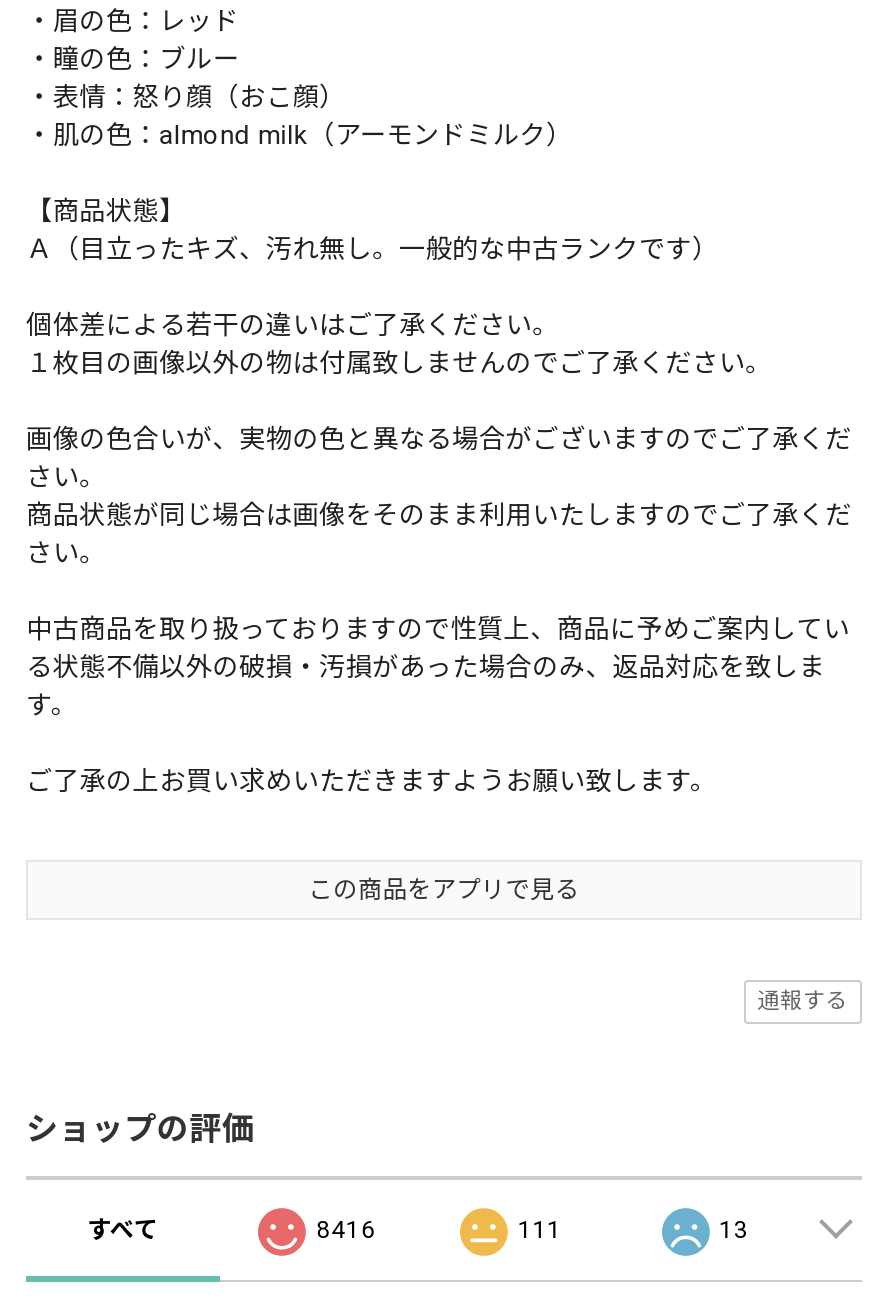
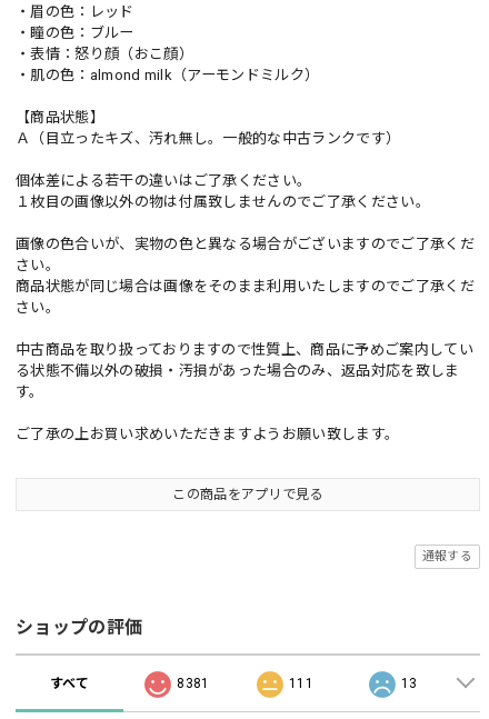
- 8416
+ 8381
